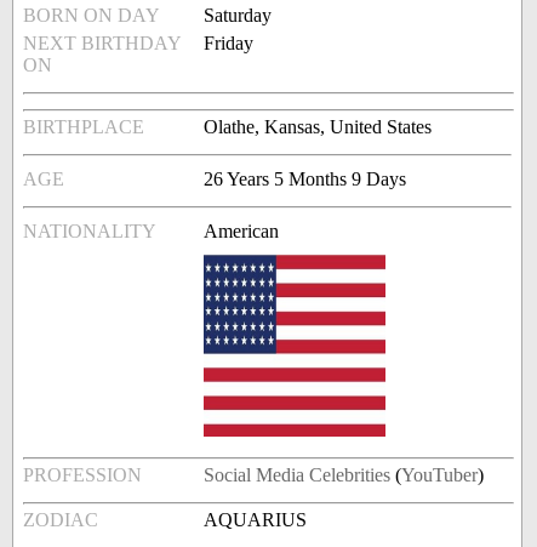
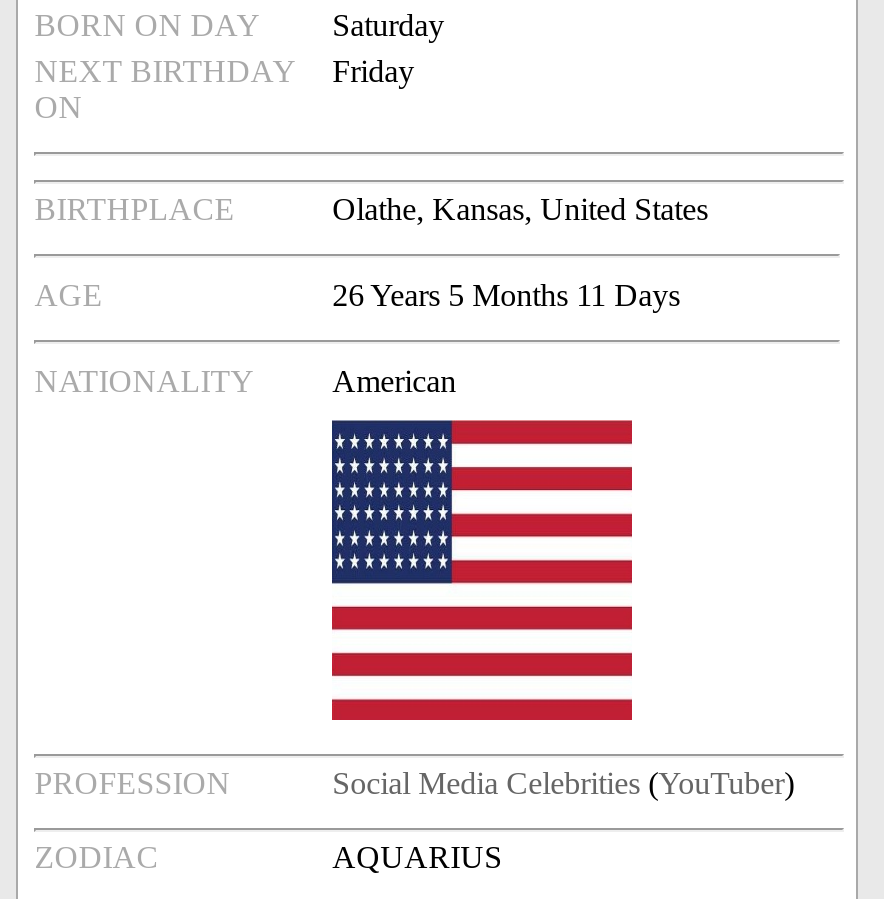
- 26 Years 5 Months 9 Days
+ 26 Years 5 Months 11 Days
